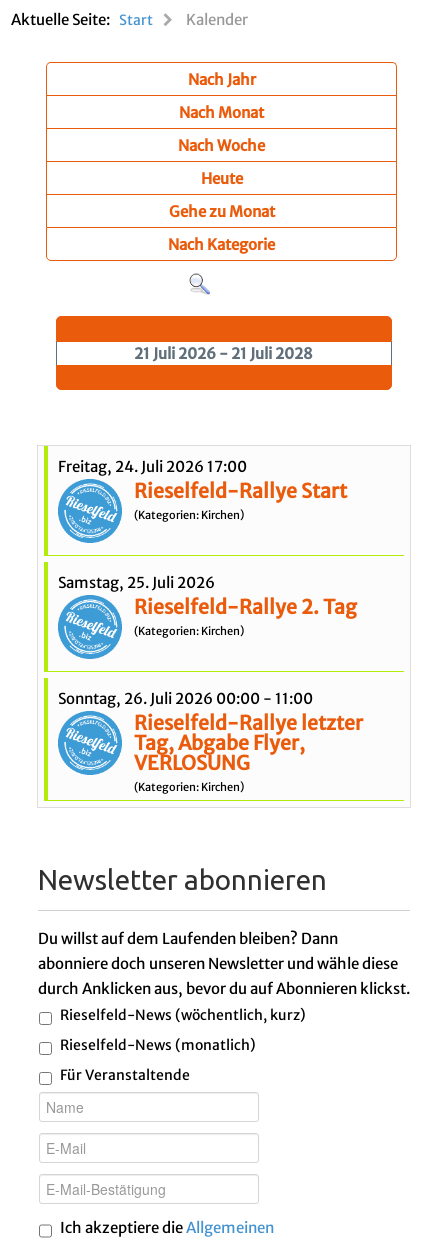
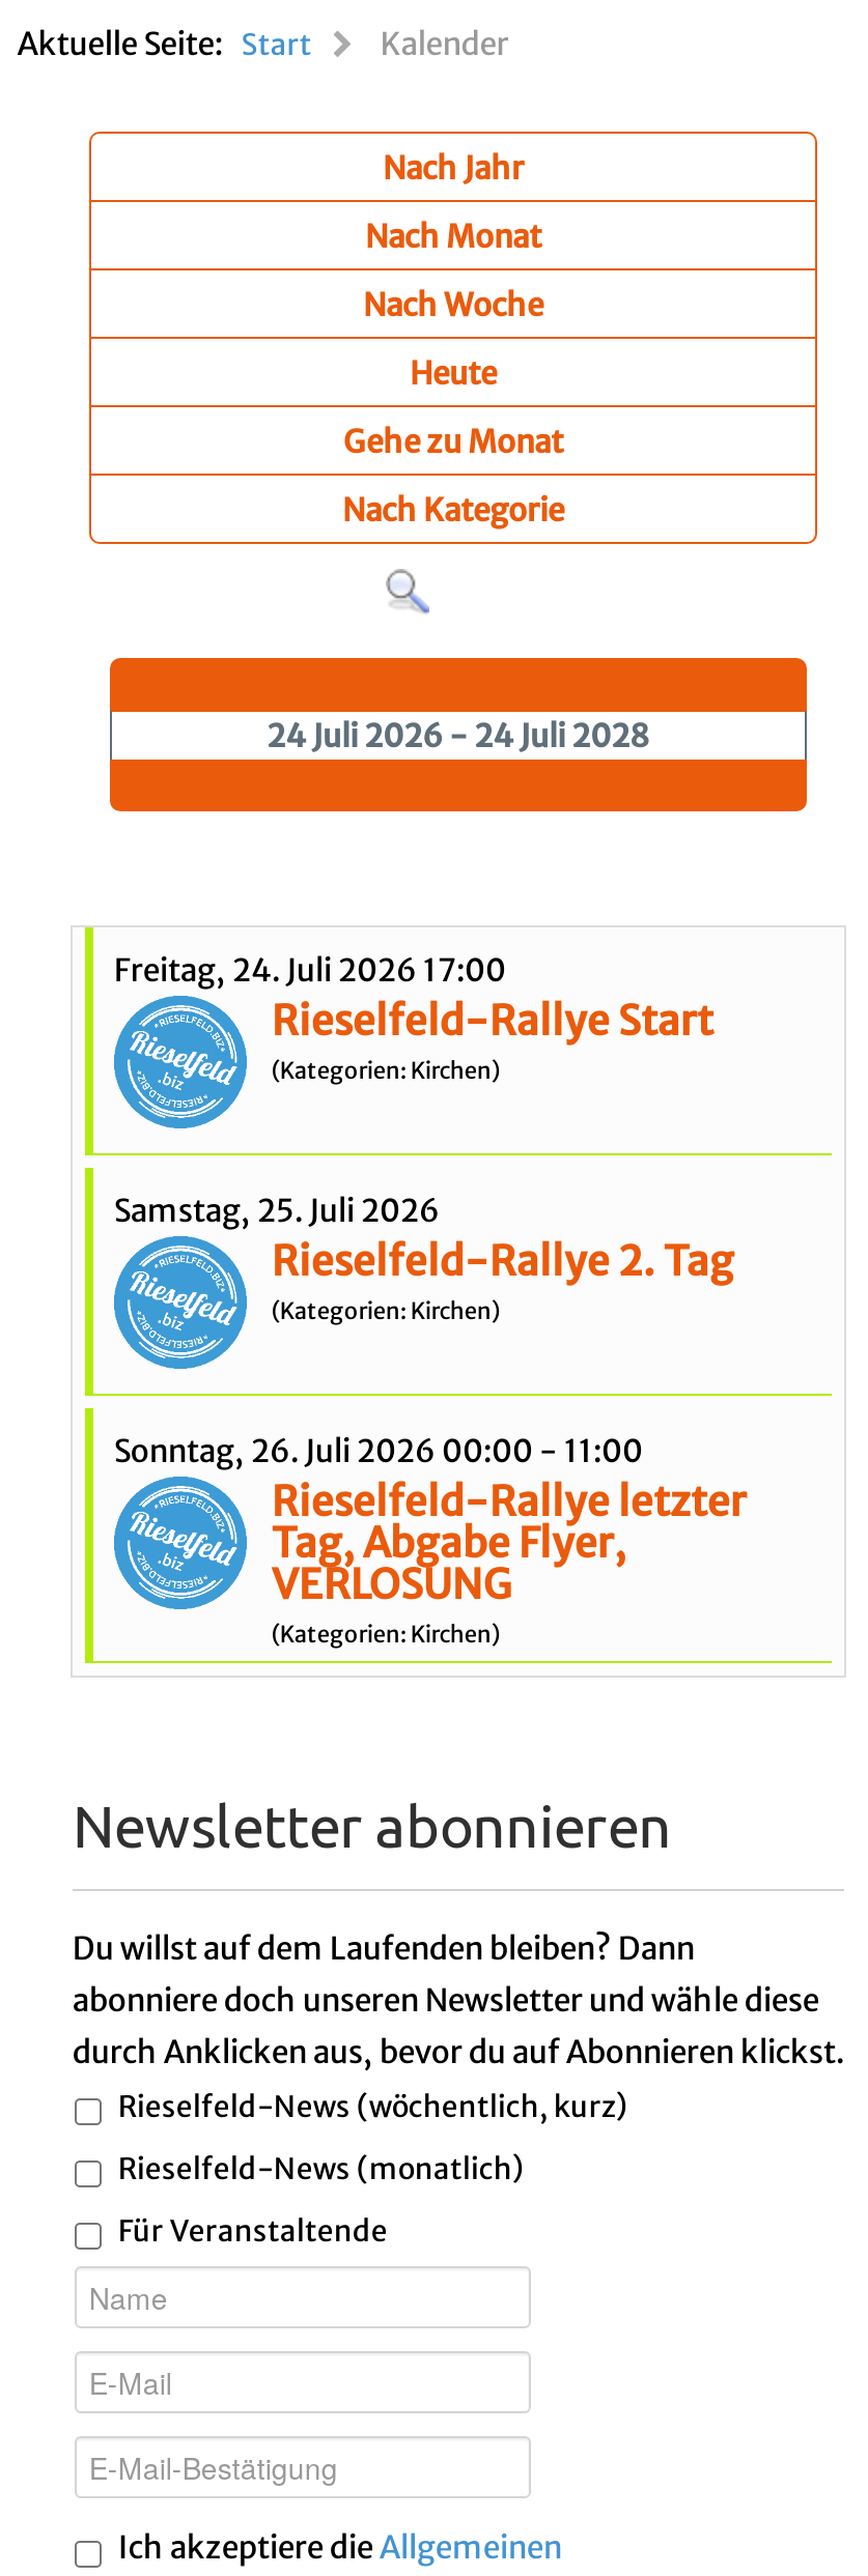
- 21 Juli 2026 - 21 Juli 2028
+ 24 Juli 2026 - 24 Juli 2028
